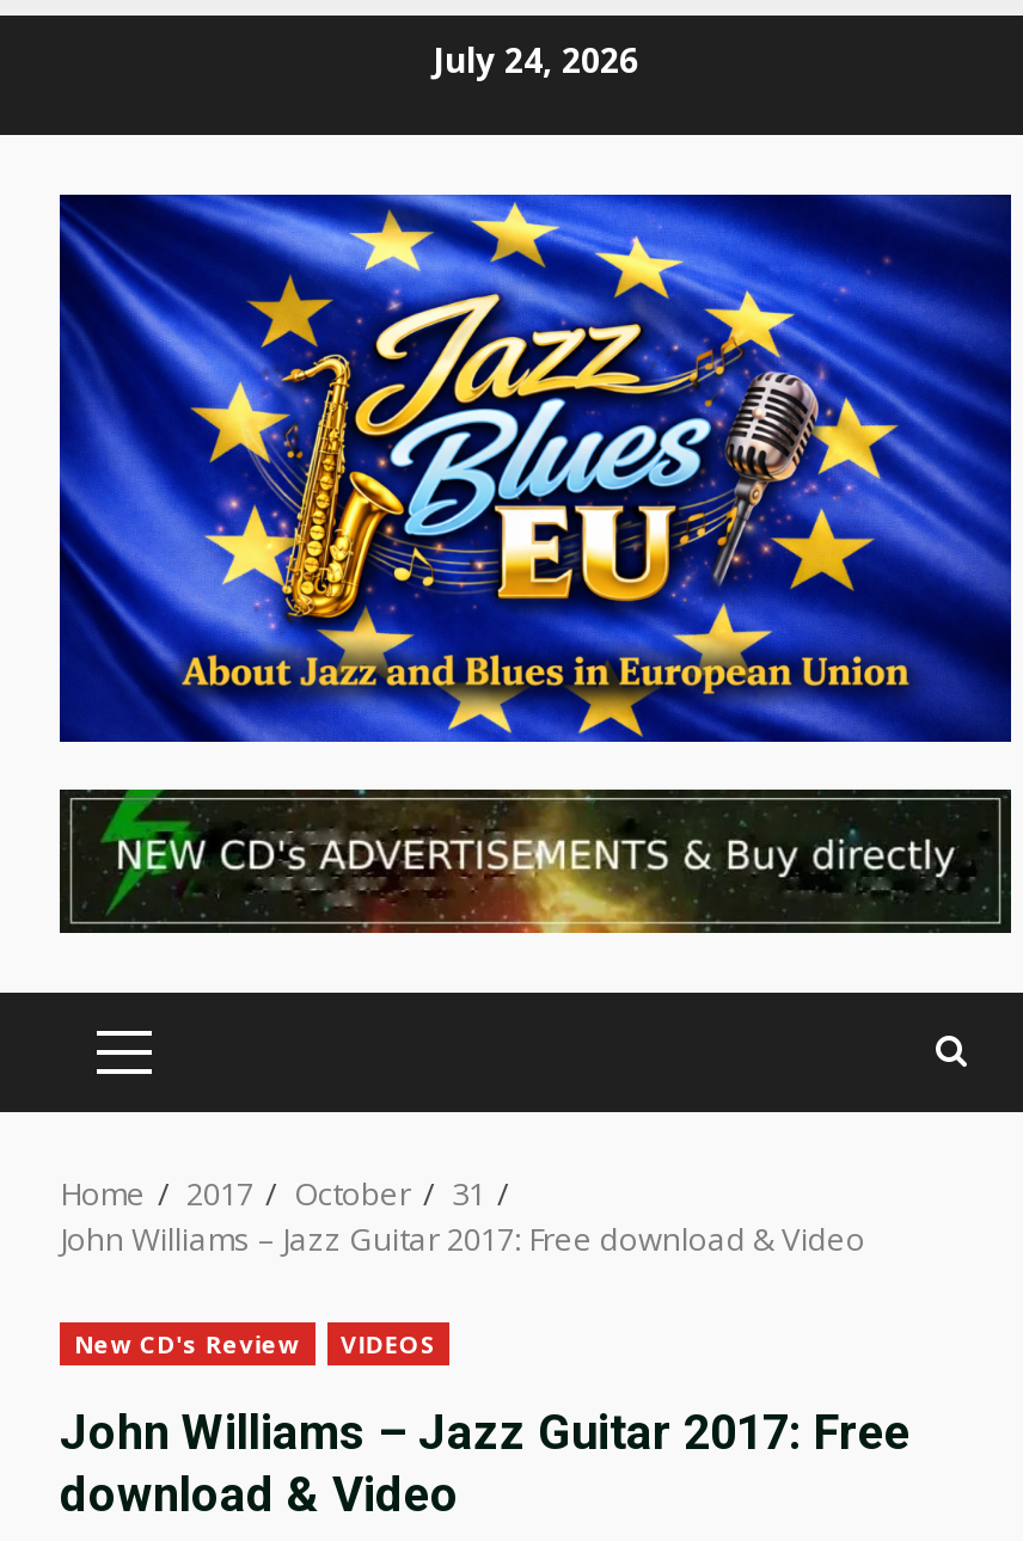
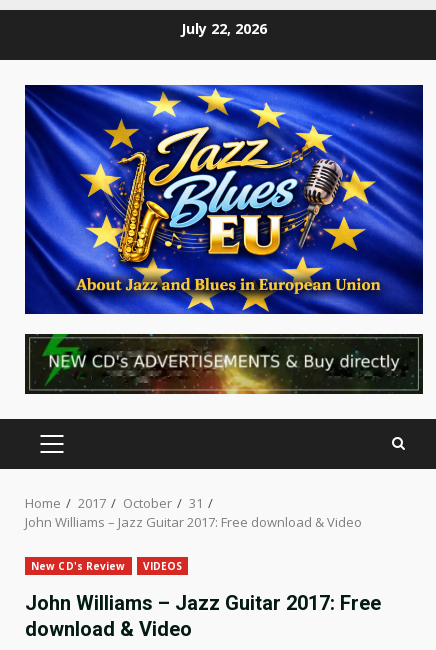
- July 24, 2026
+ July 22, 2026
